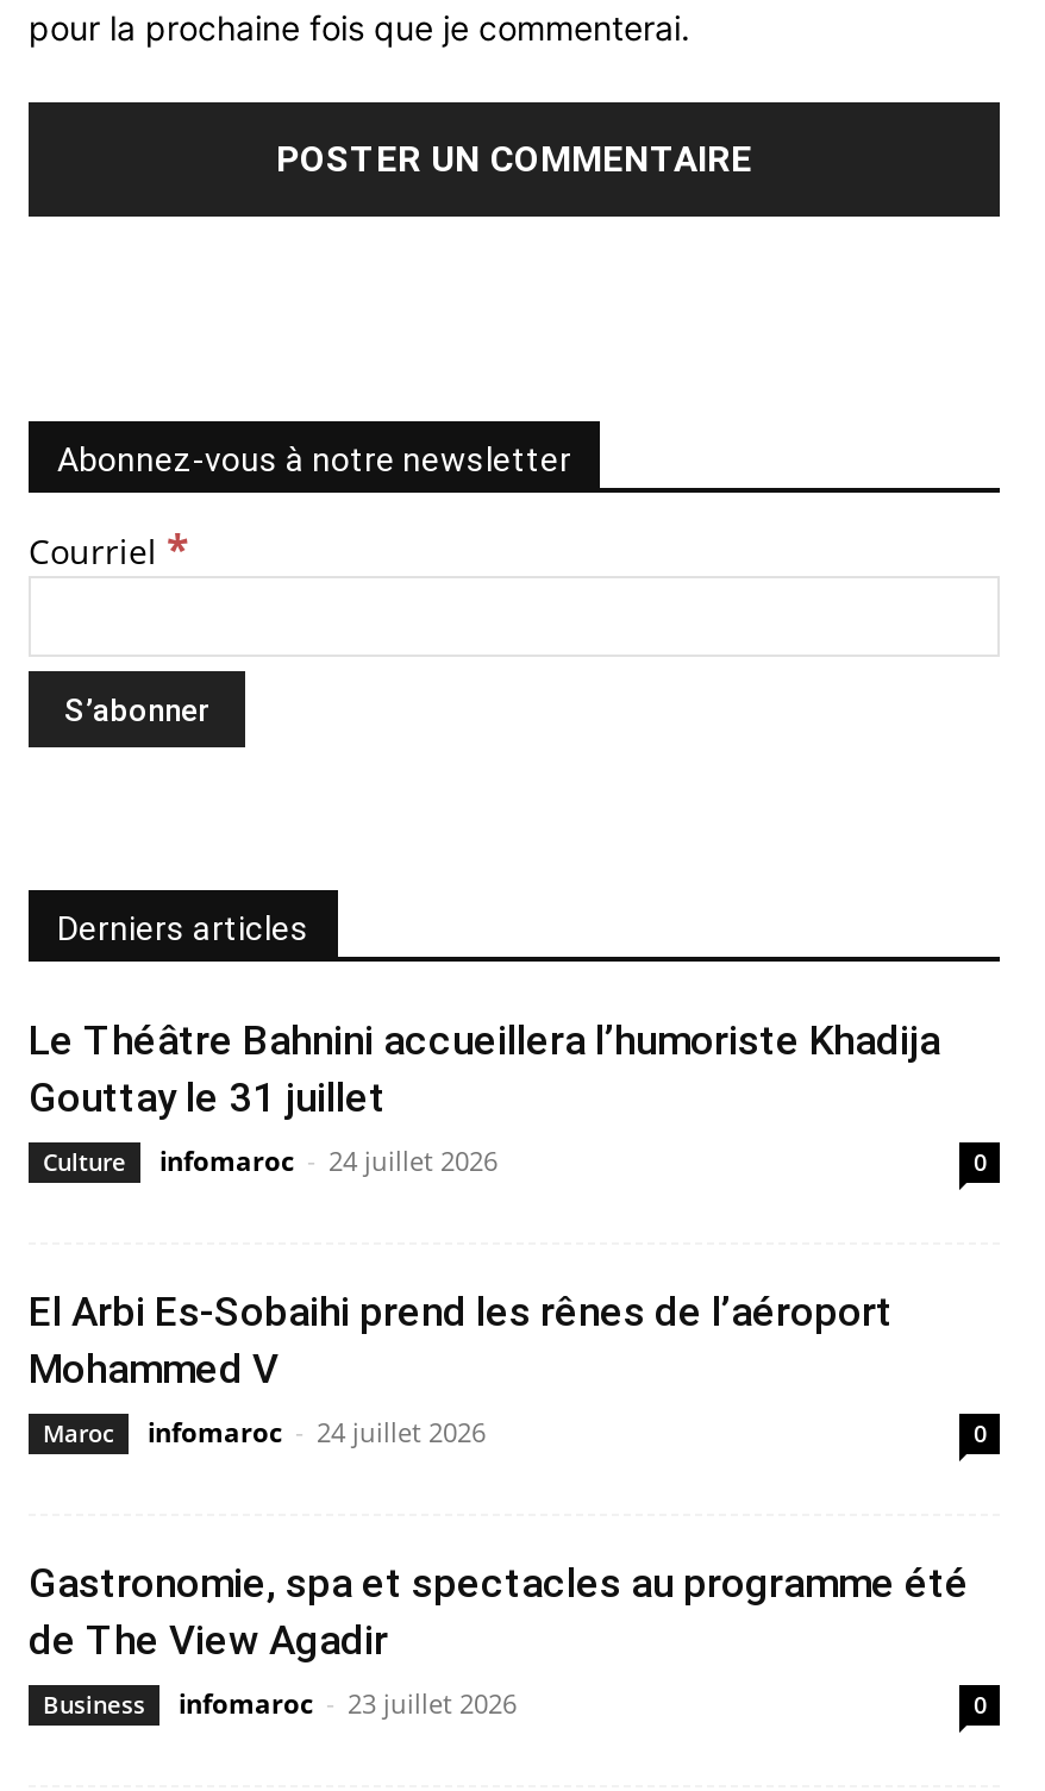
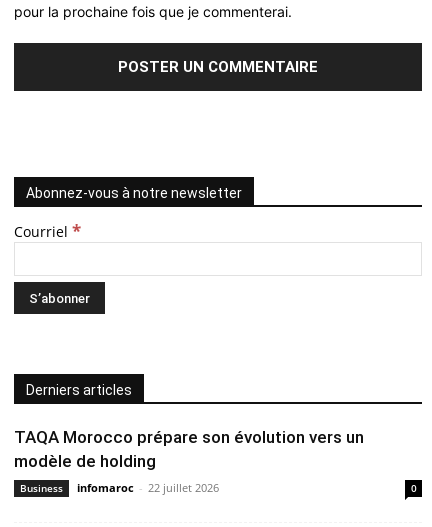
- Le Théâtre Bahnini accueillera l’humoriste Khadija
- Gouttay le 31 juillet
- Culture
- infomaroc - 24 juillet 2026
- 0
- El Arbi Es-Sobaihi prend les rênes de l’aéroport
- Mohammed V
- Maroc
- infomaroc - 24 juillet 2026
- 0
- Gastronomie, spa et spectacles au programme été
- de The View Agadir
+ TAQA Morocco prépare son évolution vers un
+ modèle de holding

- infomaroc - 23 juillet 2026
+ infomaroc - 22 juillet 2026
